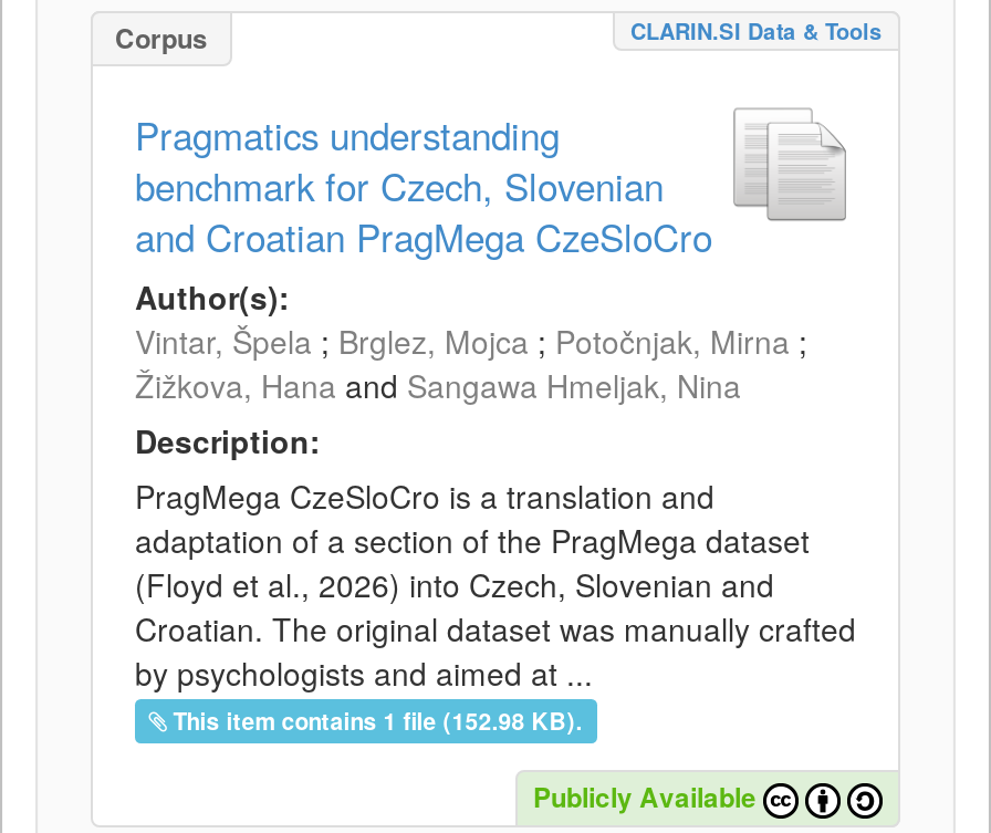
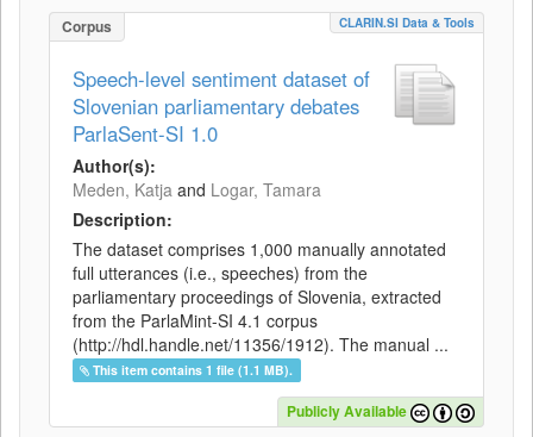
- Pragmatics understanding
- benchmark for Czech, Slovenian
- and Croatian PragMega CzeSloCro
+ Speech-level sentiment dataset of
+ Slovenian parliamentary debates
+ ParlaSent-SI 1.0

- Vintar, Špela ; Brglez, Mojca ; Potočnjak, Mirna ;
- Žižkova, Hana and Sangawa Hmeljak, Nina
+ Meden, Katja and Logar, Tamara

- PragMega CzeSloCro is a translation and
- adaptation of a section of the PragMega dataset
- (Floyd et al., 2026) into Czech, Slovenian and
- Croatian. The original dataset was manually crafted
- by psychologists and aimed at ...
- This item contains 1 file (152.98 KB).
+ The dataset comprises 1,000 manually annotated
+ full utterances (i.e., speeches) from the
+ parliamentary proceedings of Slovenia, extracted
+ from the ParlaMint-SI 4.1 corpus
+ (http://hdl.handle.net/11356/1912). The manual ...
+ This item contains 1 file (1.1 MB).
